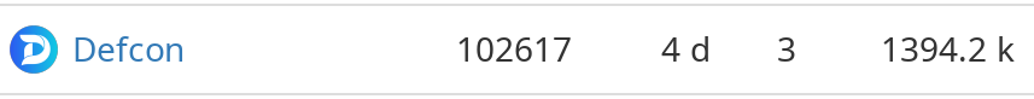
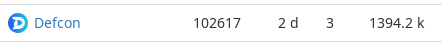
- 102617 4 d 3 1394.2 k
+ 102617 2 d 3 1394.2 k
